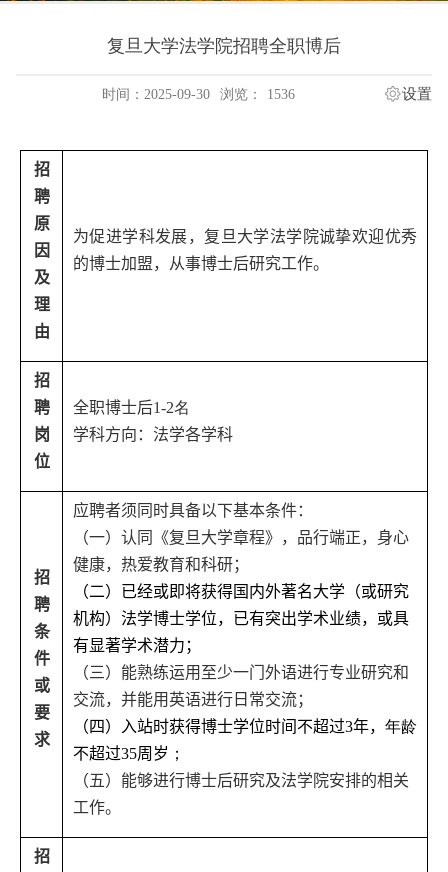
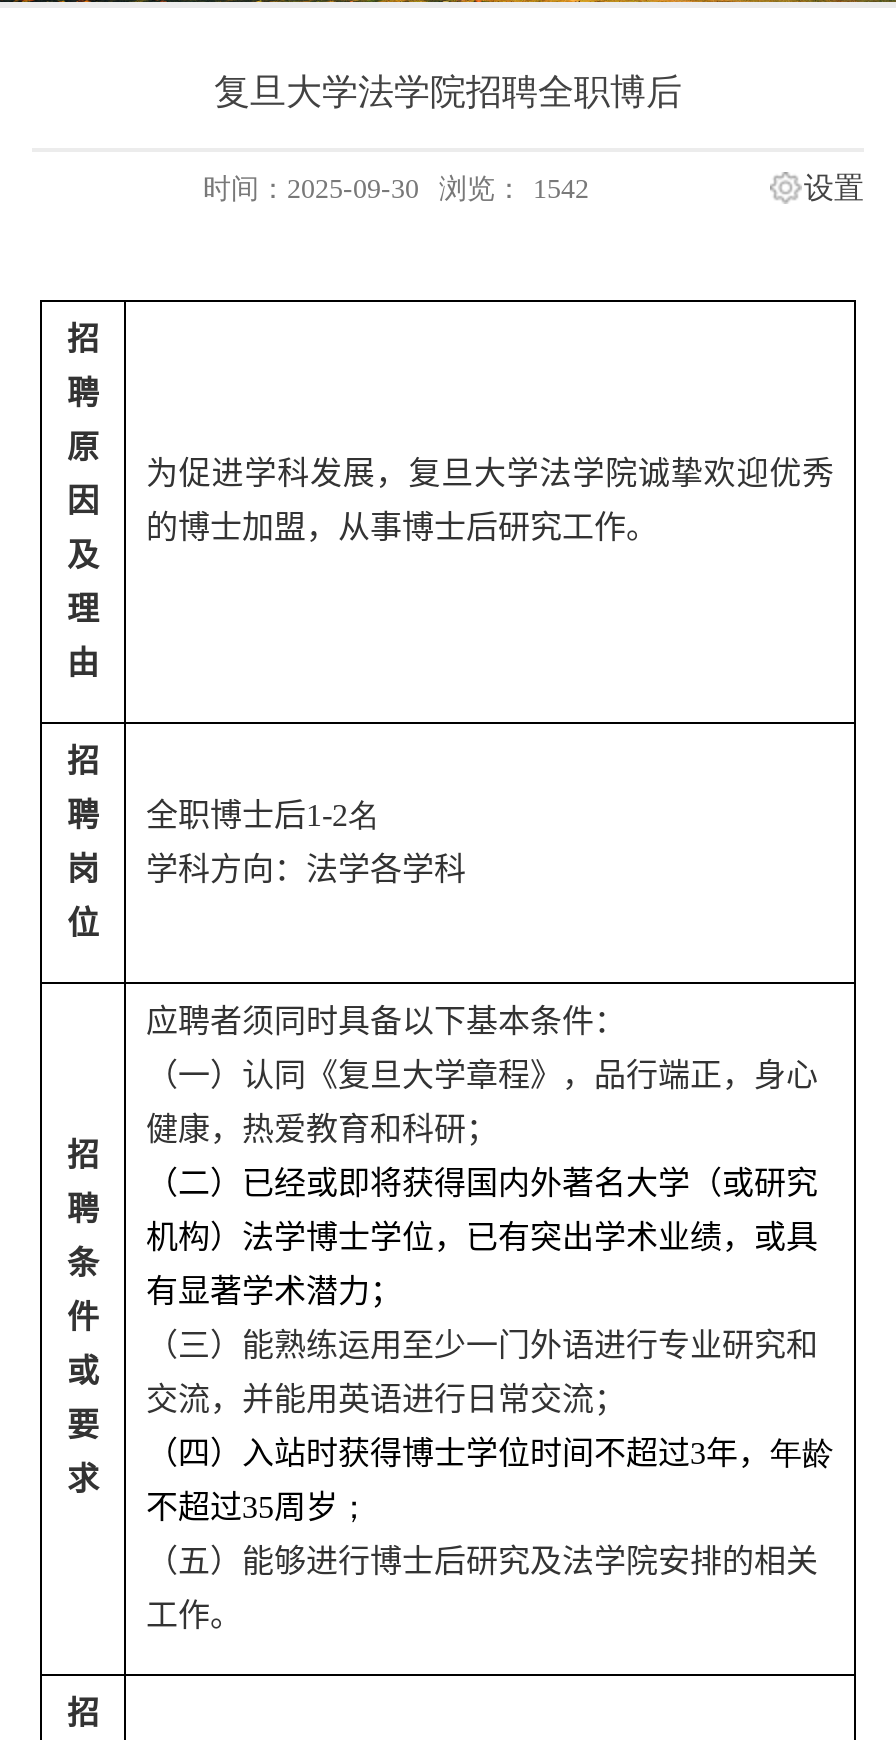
- 时间：2025-09-30 浏览： 1536
+ 时间：2025-09-30 浏览： 1542
